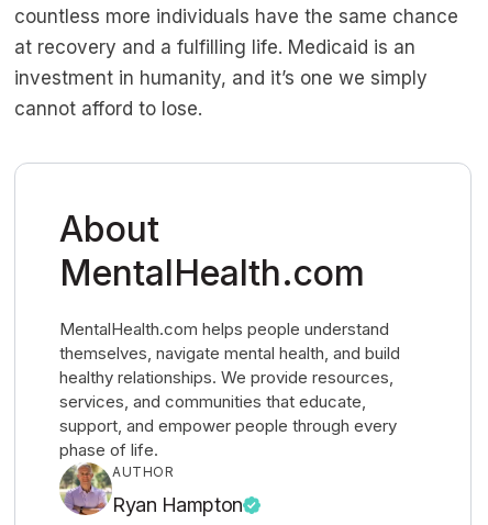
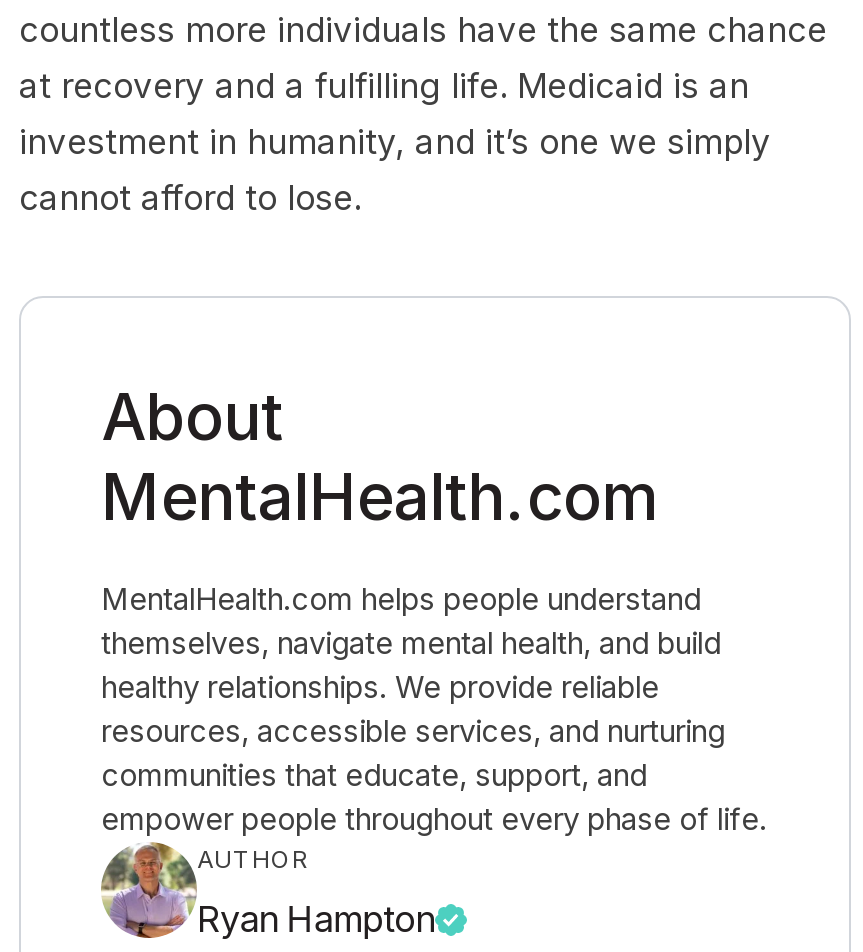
- healthy relationships. We provide resources,
- services, and communities that educate,
- support, and empower people through every
- phase of life.
+ healthy relationships. We provide reliable
+ resources, accessible services, and nurturing
+ communities that educate, support, and
+ empower people throughout every phase of life.
